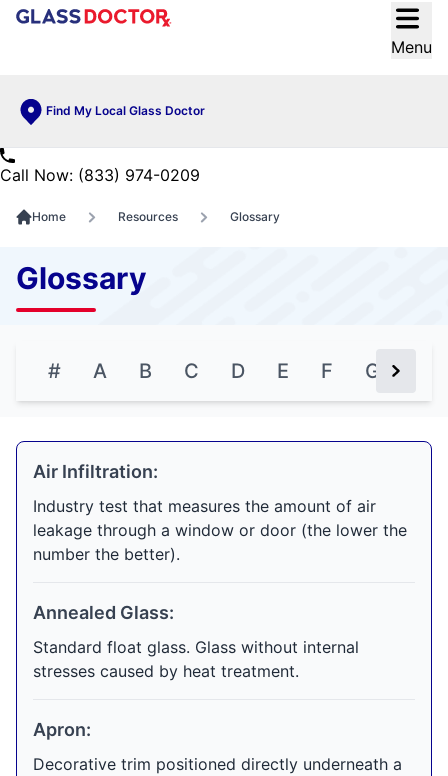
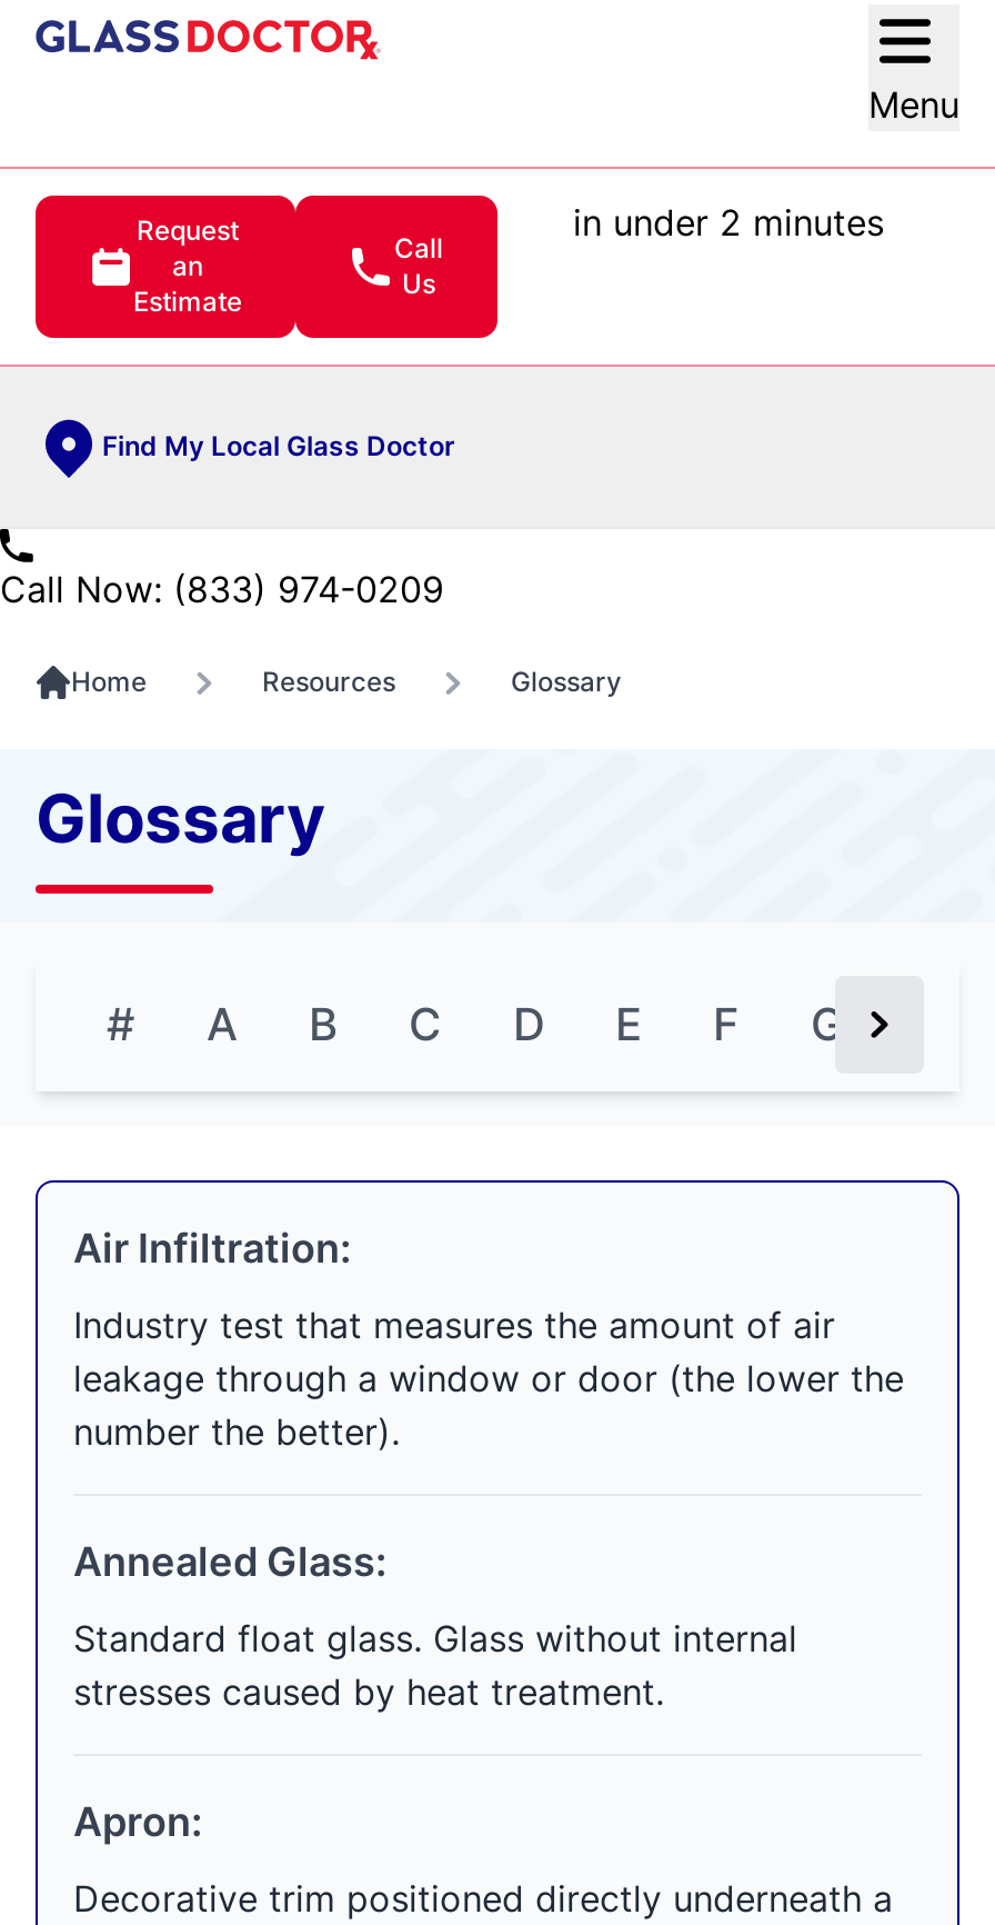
+ [image]
+ Request
+ an
+ Estimate

+ Call
+ Us

+ in under 2 minutes
